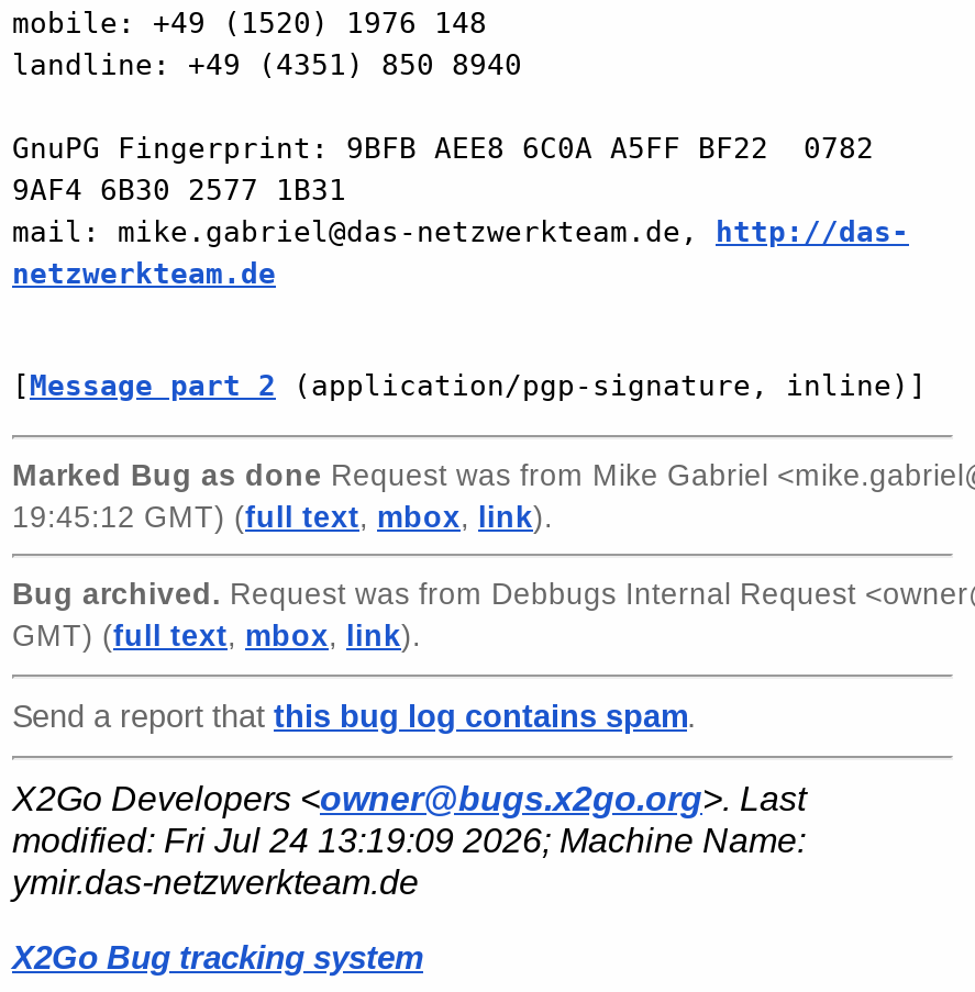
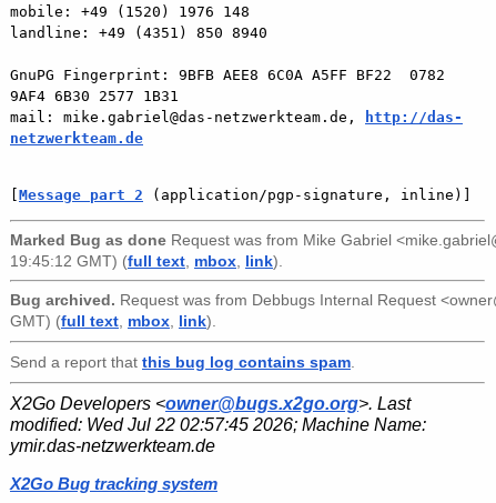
- modified: Fri Jul 24 13:19:09 2026; Machine Name:
+ modified: Wed Jul 22 02:57:45 2026; Machine Name:
